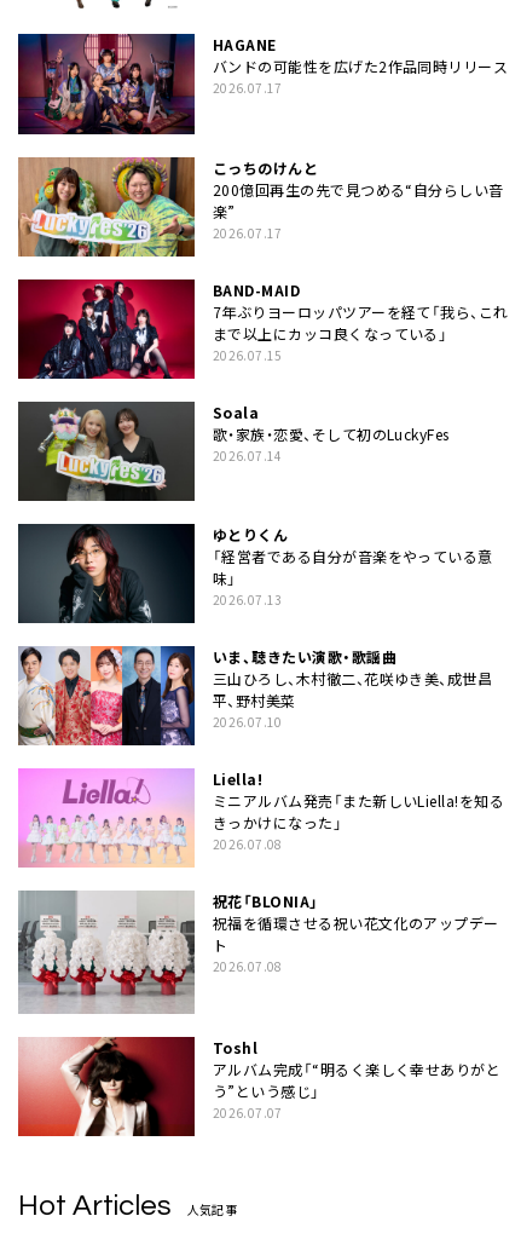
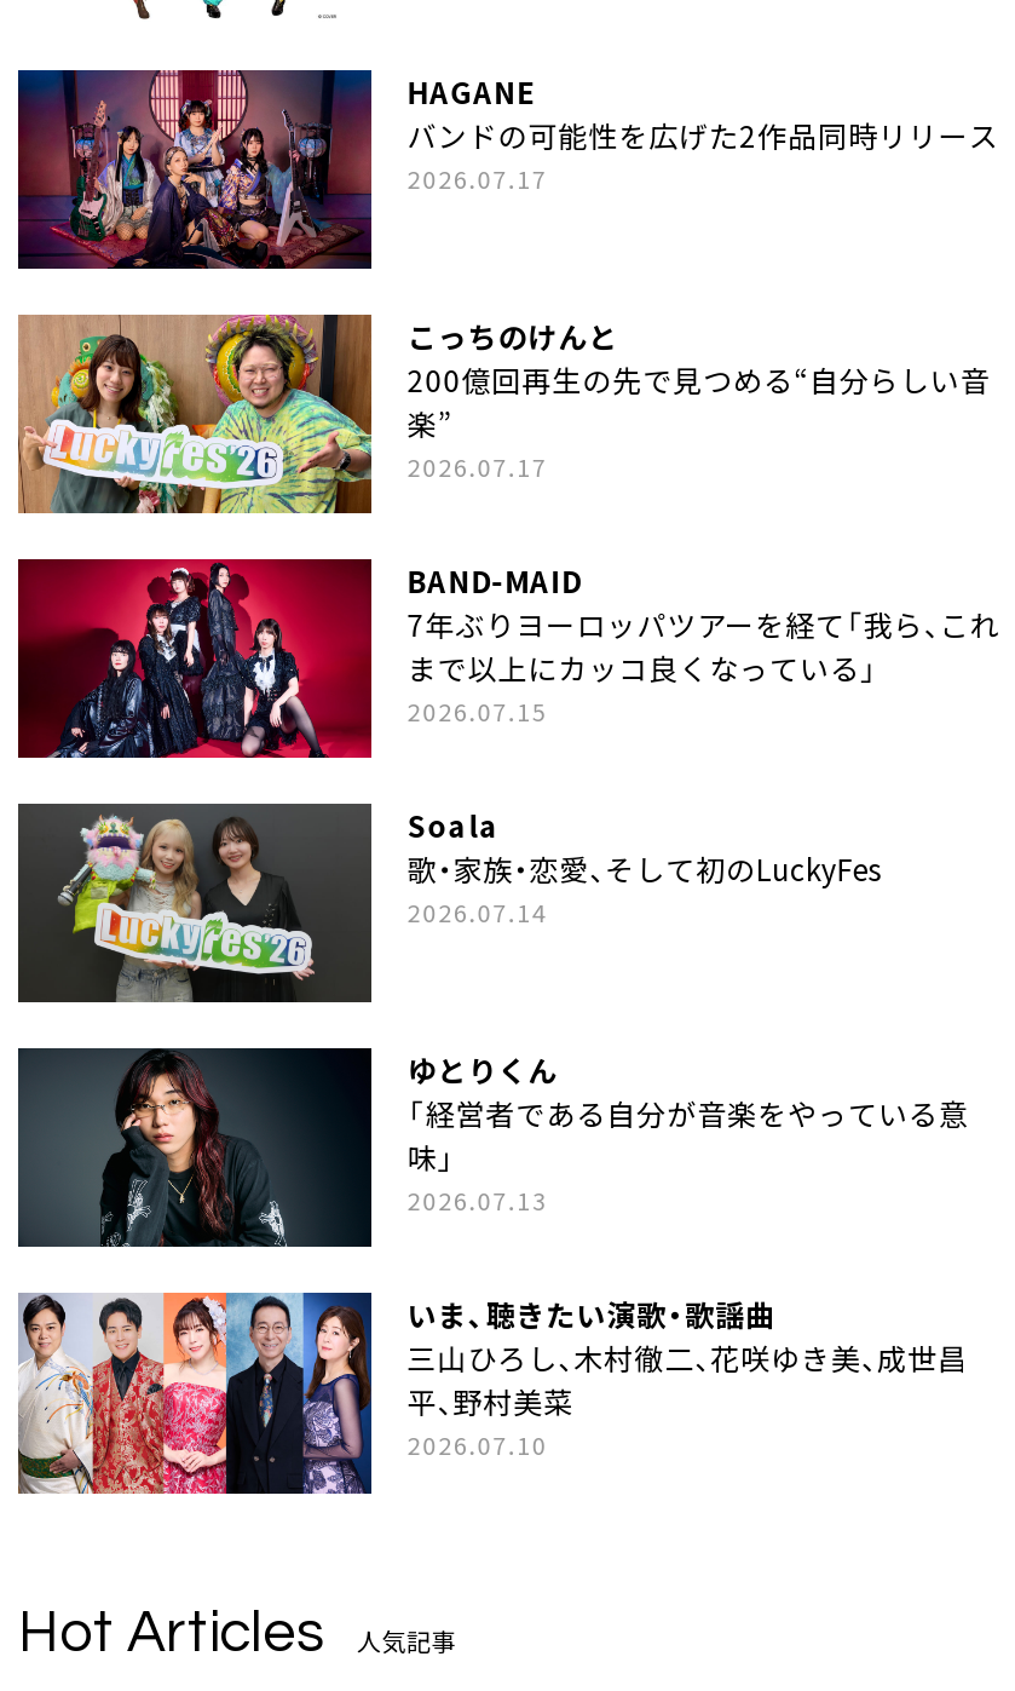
- [image]
- Liella!
- ミニアルバム発売「また新しいLiella!を知る
- きっかけになった」
- 2026.07.08
- 祝花「BLONIA」
- 祝福を循環させる祝い花文化のアップデー
- ト
- 2026.07.08

- [image]
- Toshl
- アルバム完成「“明るく楽しく幸せありがと
- う”という感じ」
- 2026.07.07

- [image]
